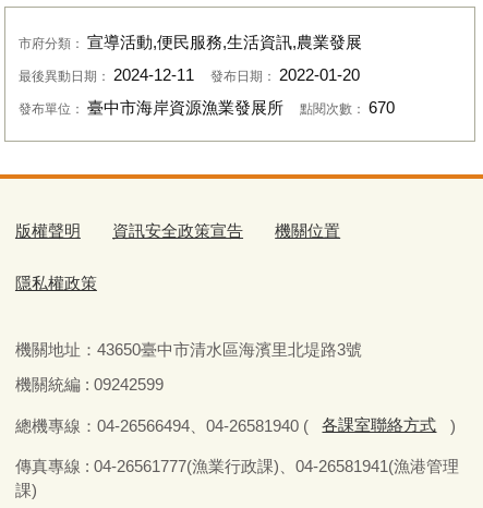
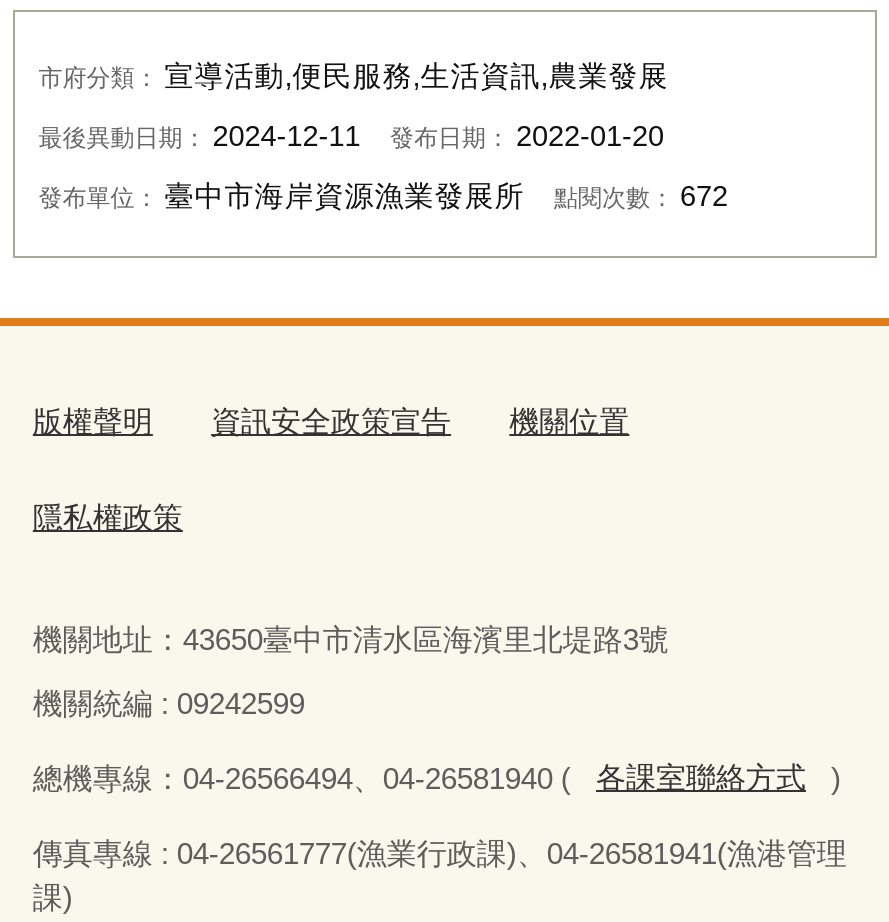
- 發布單位：臺中市海岸資源漁業發展所 點閱次數：670
+ 發布單位：臺中市海岸資源漁業發展所 點閱次數：672
